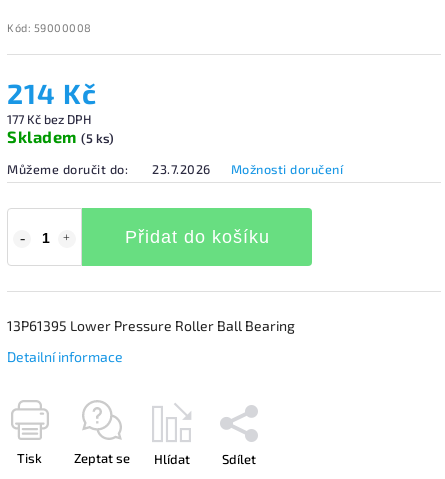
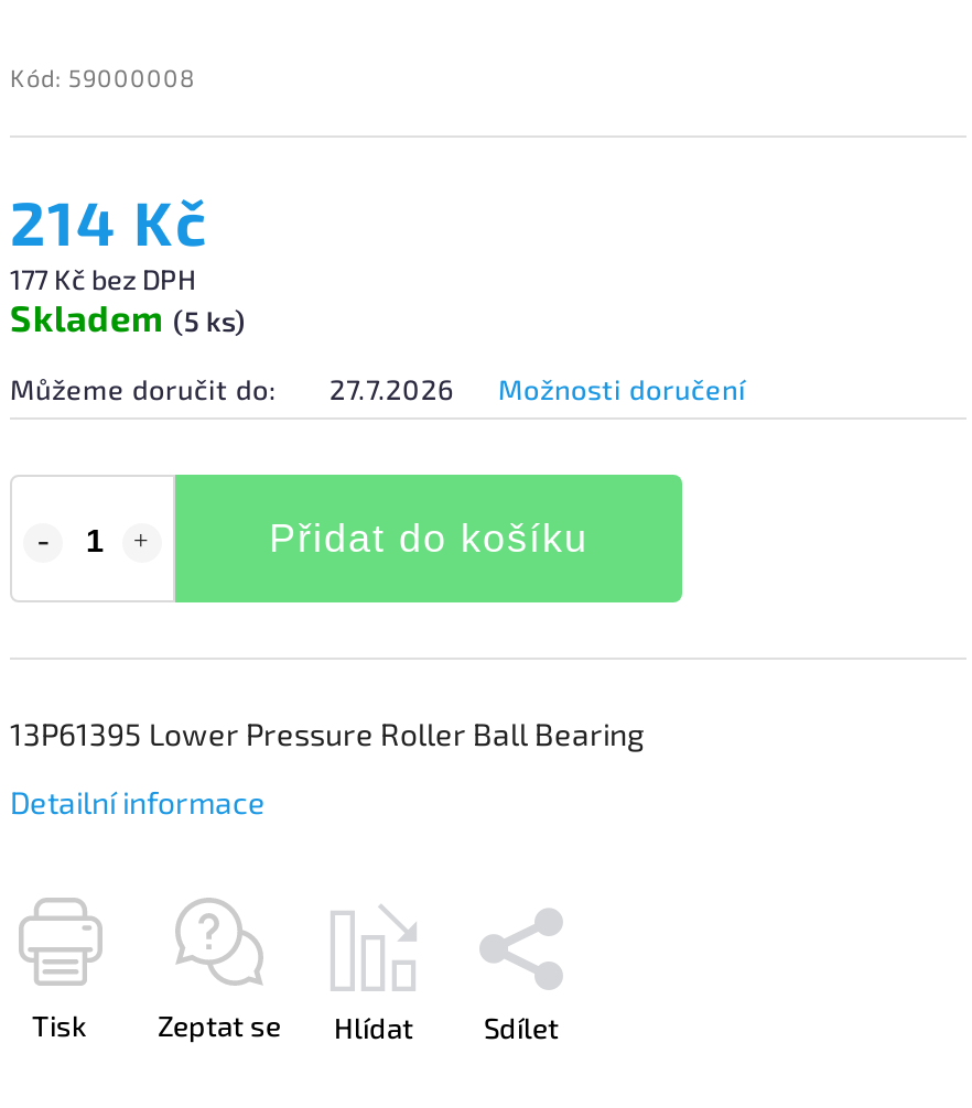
- Můžeme doručit do: 23.7.2026 Možnosti doručení
+ Můžeme doručit do: 27.7.2026 Možnosti doručení
